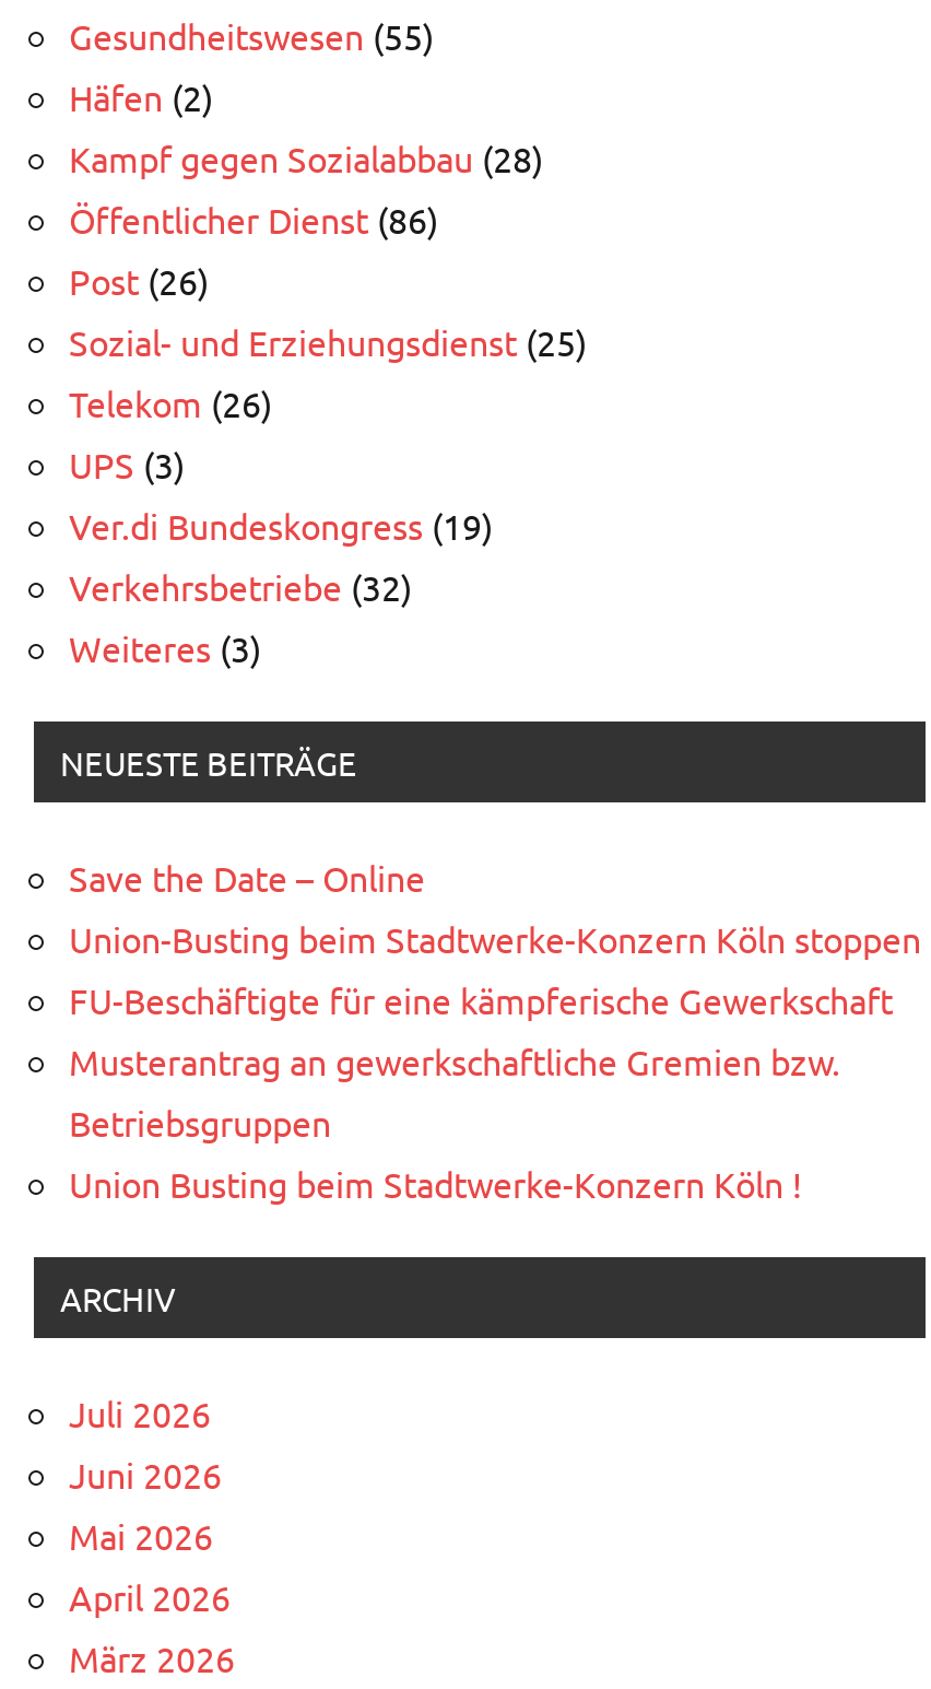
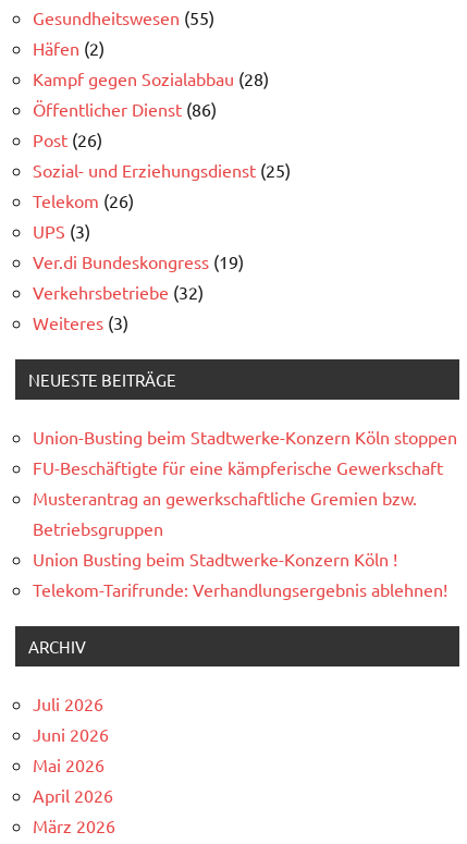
- Save the Date – Online

moved up: Union-Busting beim Stadtwerke-Konzern Köln stoppen | FU-Beschäftigte für eine kämpferische Gewerkschaft | Musterantrag an gewerkschaftliche Gremien bzw. | Betriebsgruppen | Union Busting beim Stadtwerke-Konzern Köln !

+ Telekom-Tarifrunde: Verhandlungsergebnis ablehnen!
